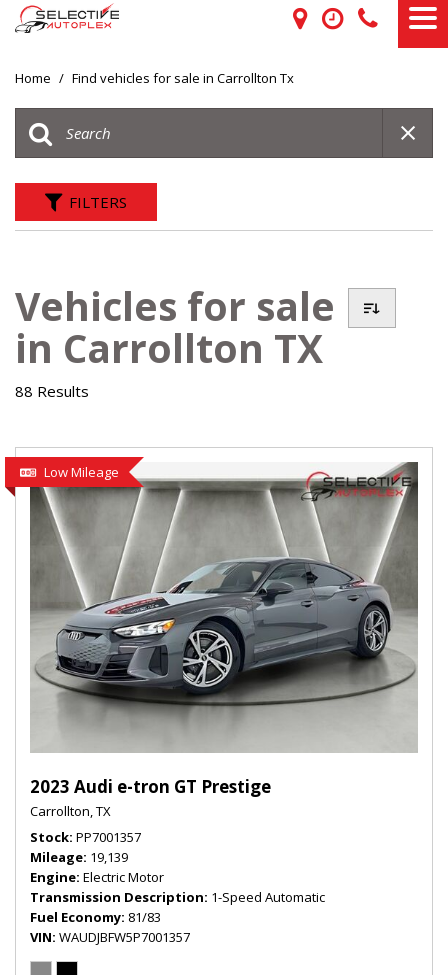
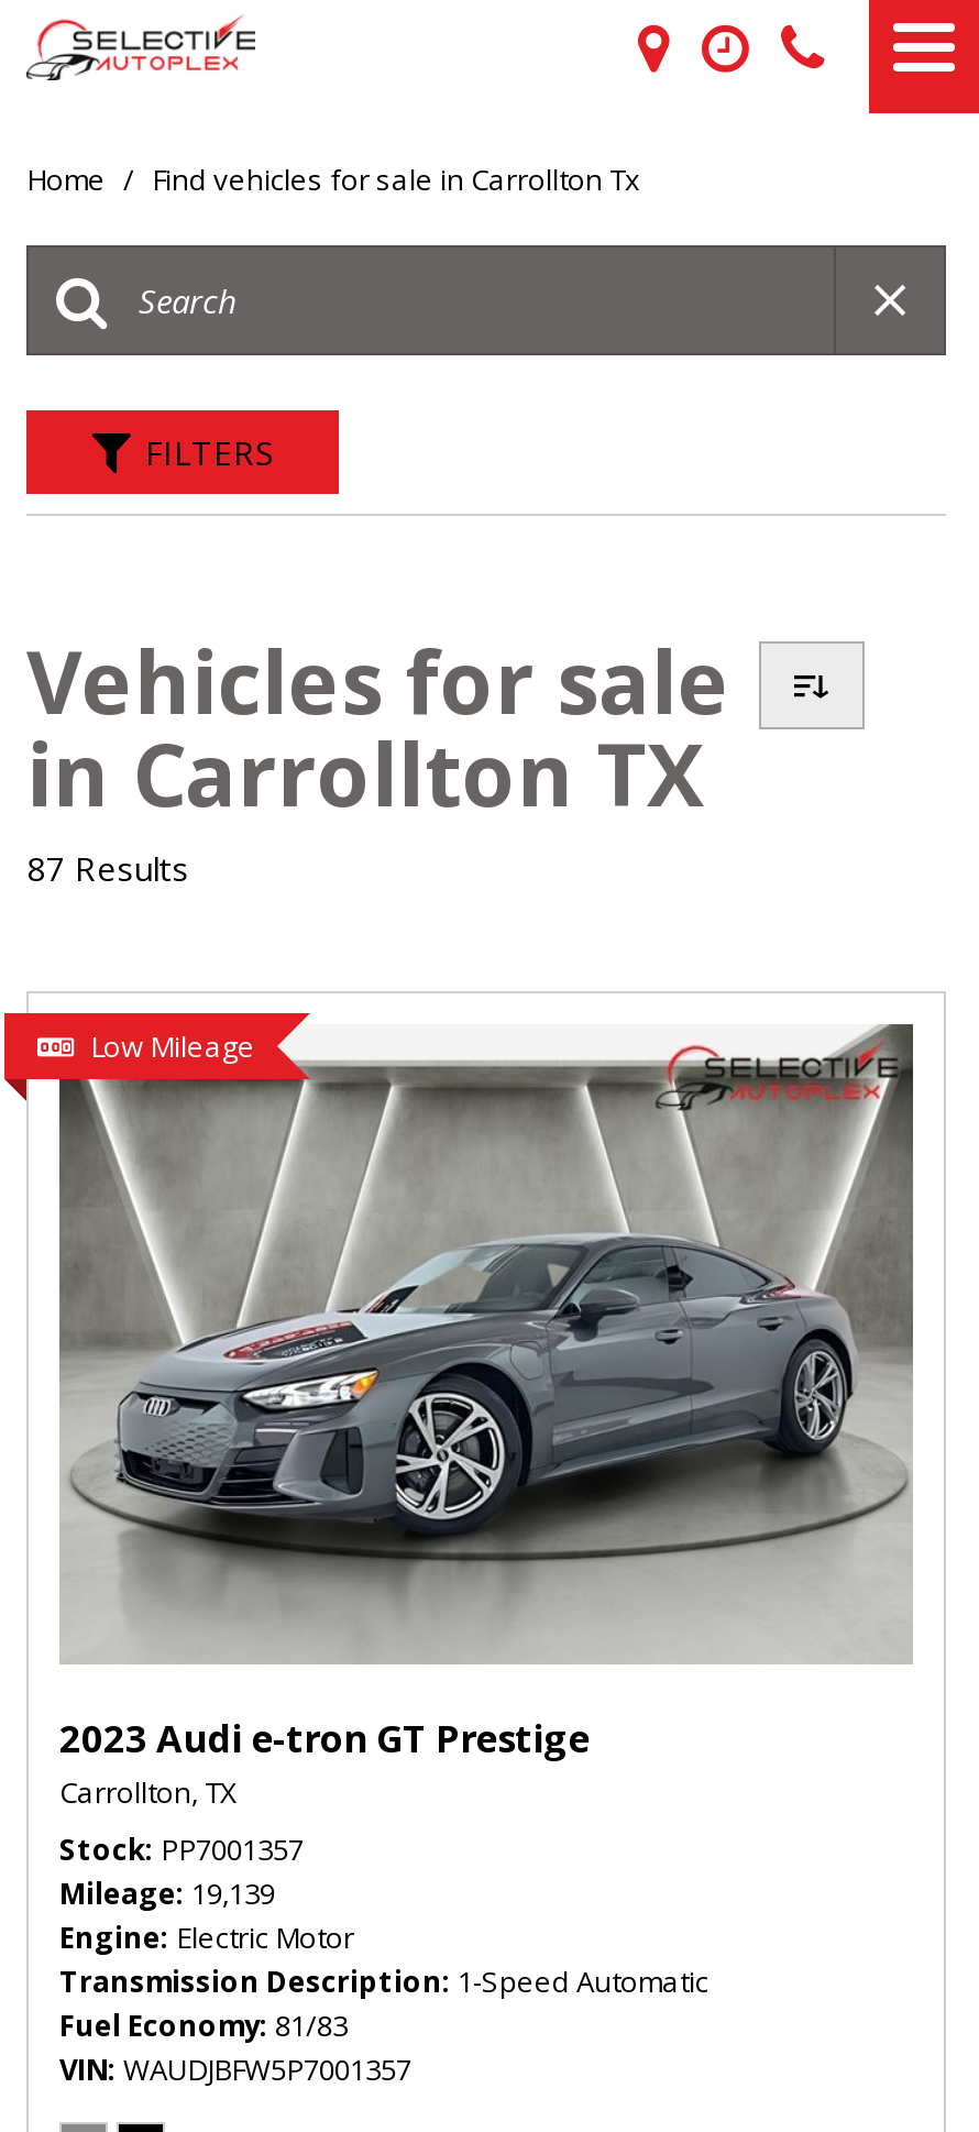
- 88 Results
+ 87 Results
